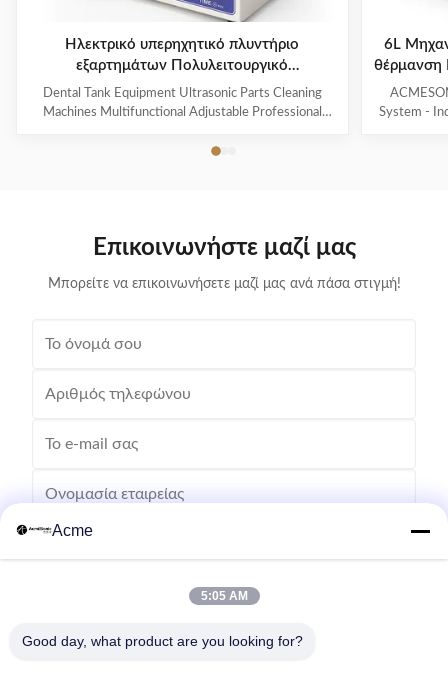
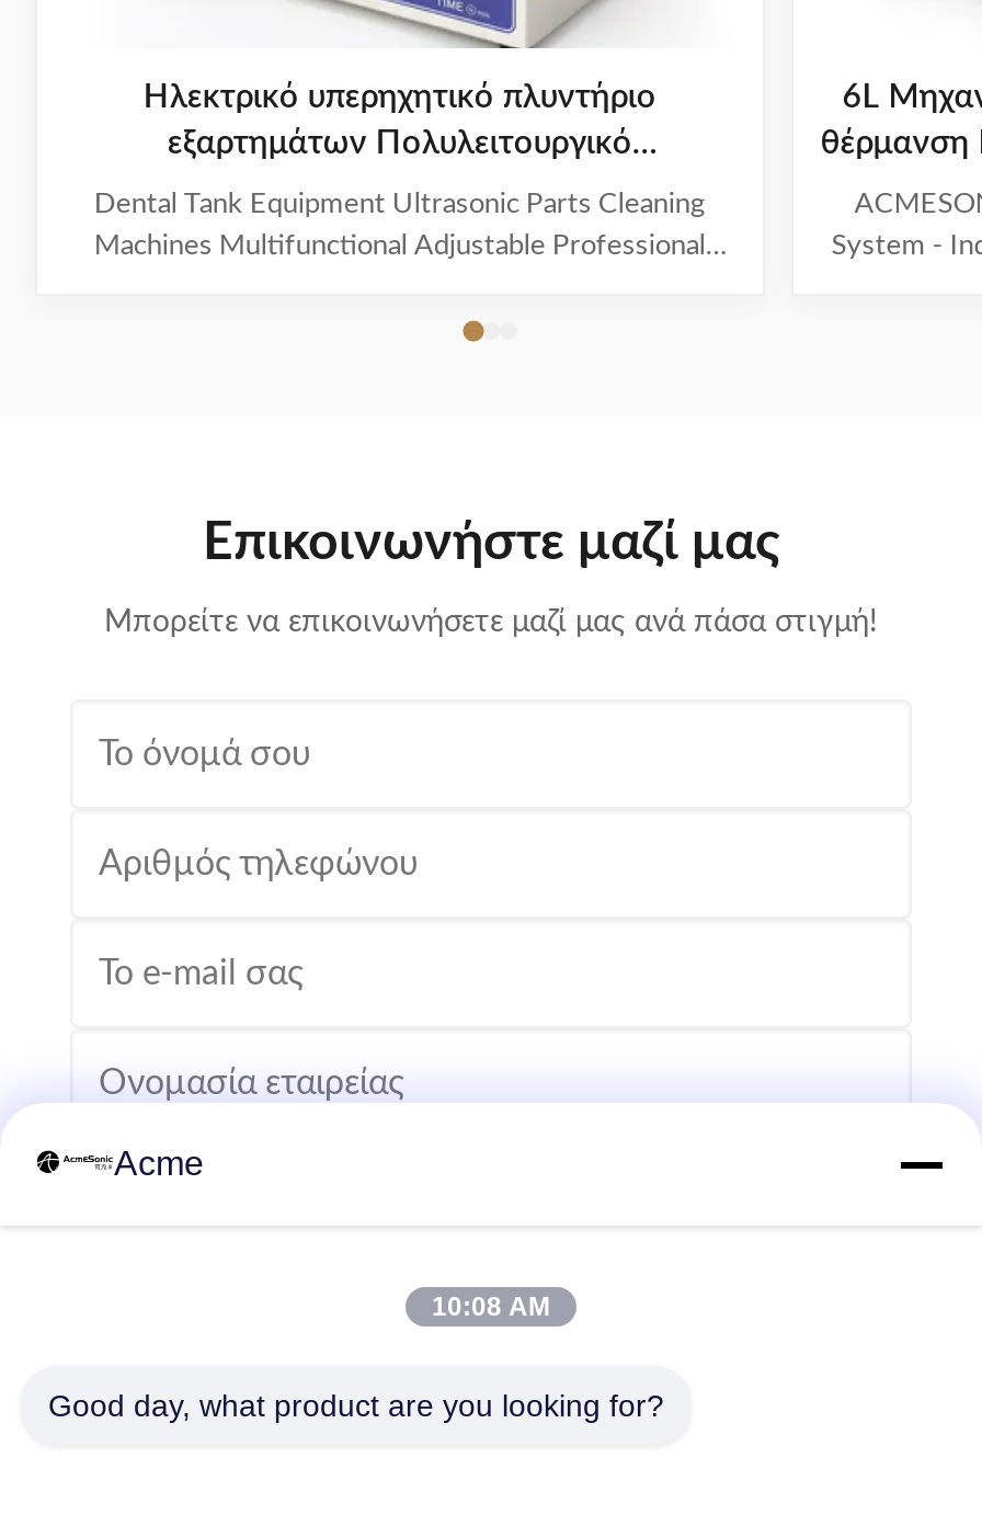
- 5:05 AM
+ 10:08 AM
